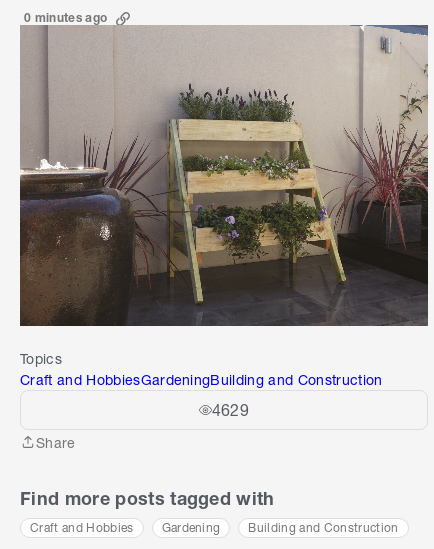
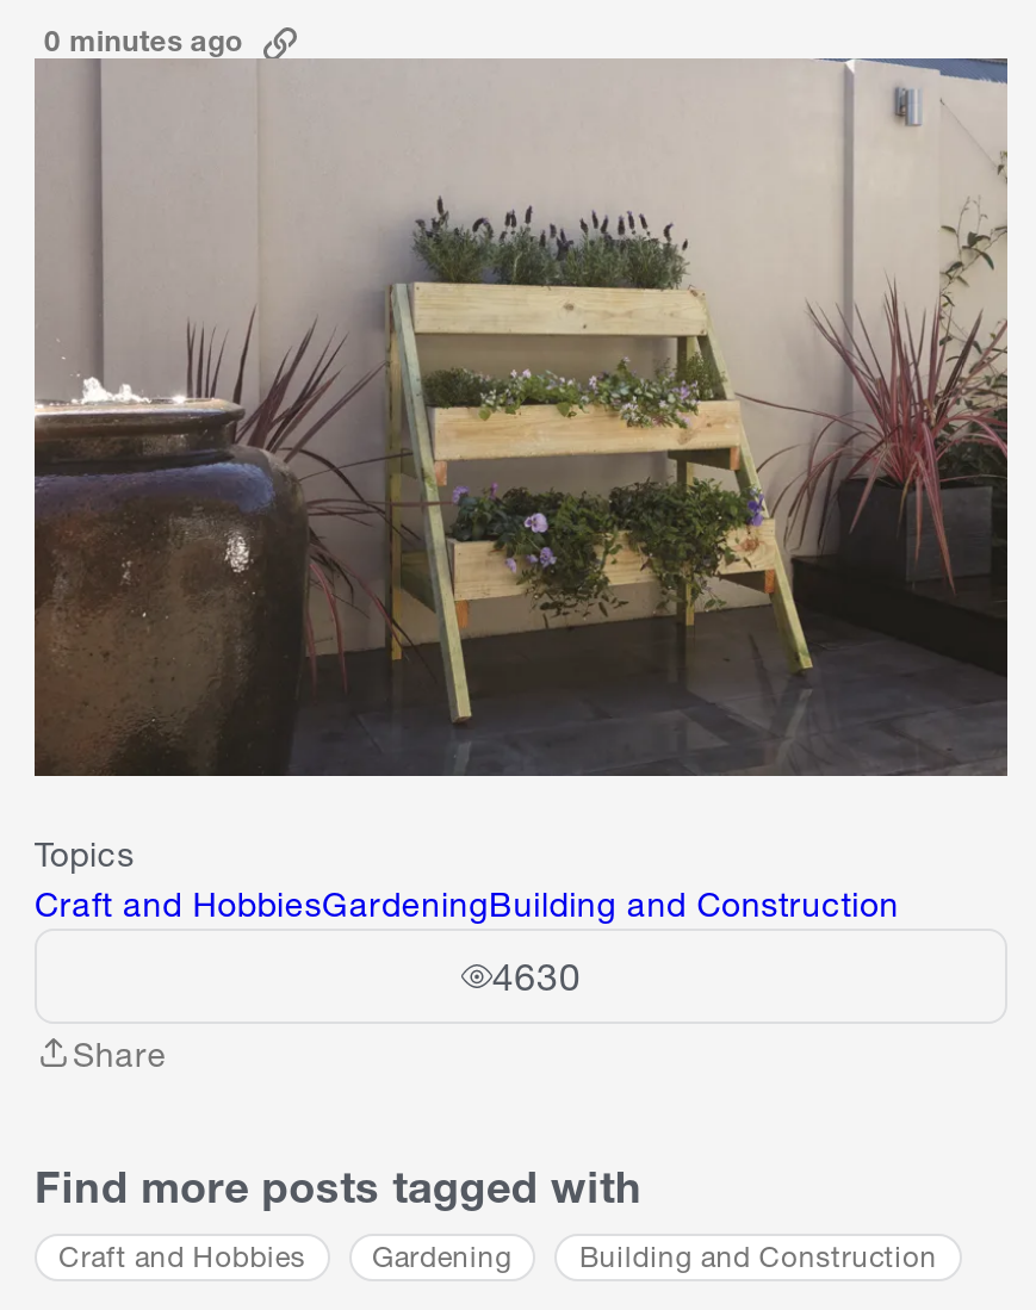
- 4629
+ 4630
